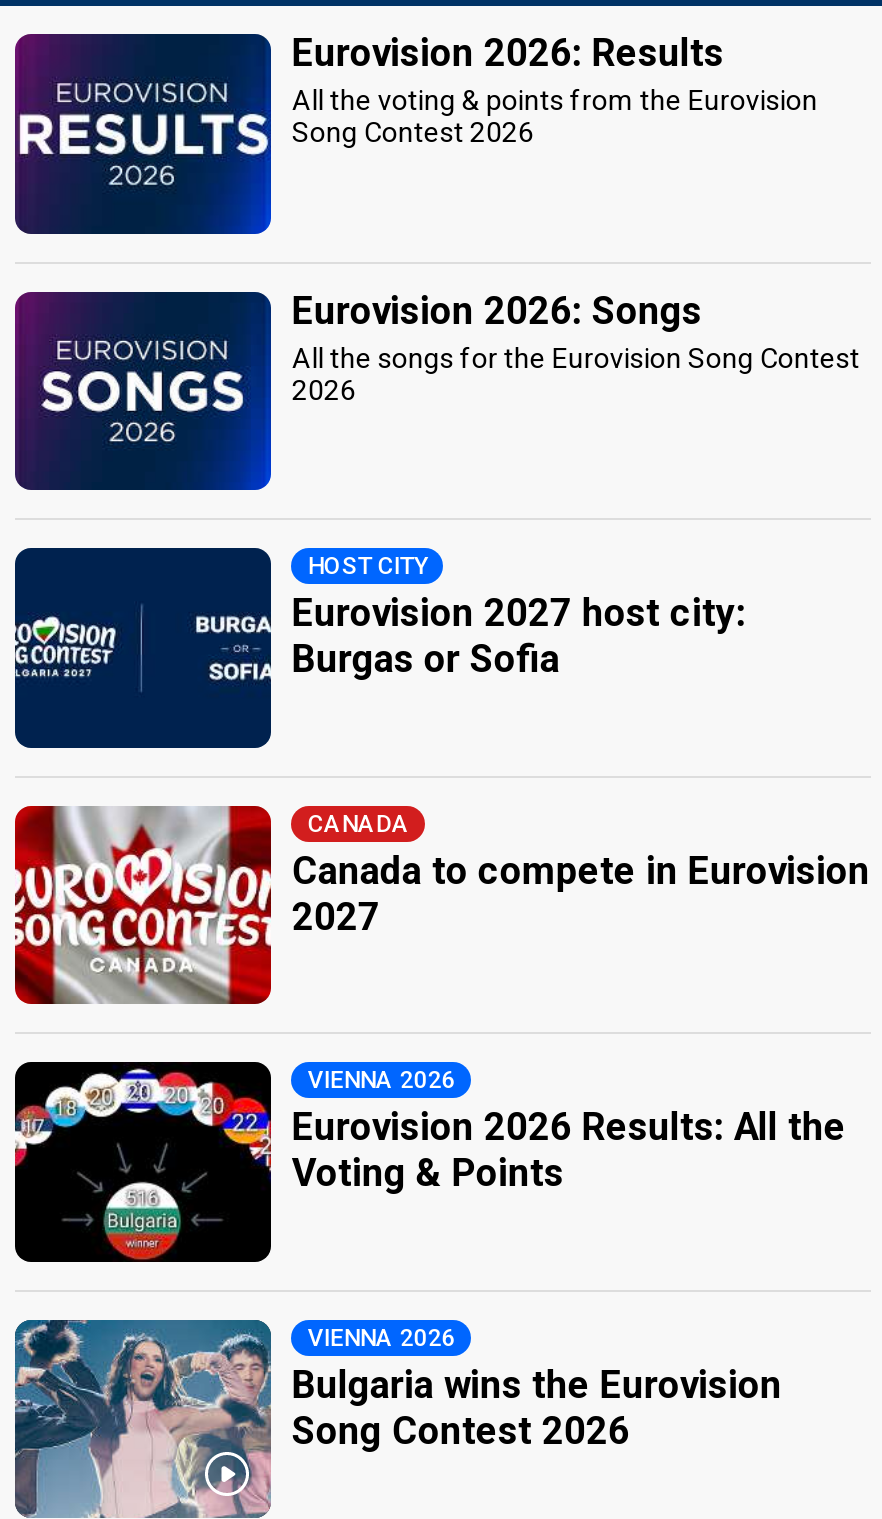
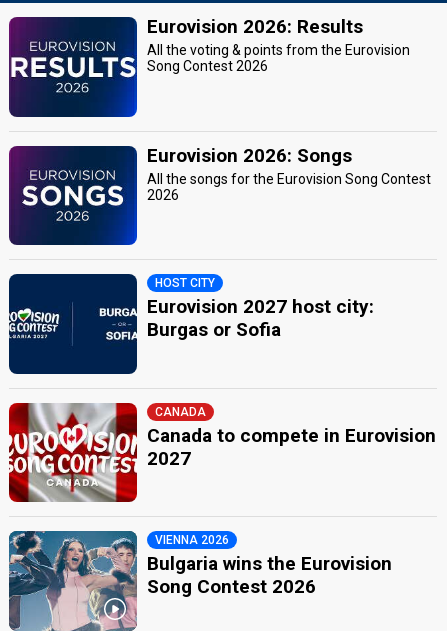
- [image]
- Eurovision 2026 Results: All the
- Voting & Points

- VIENNA 2026
